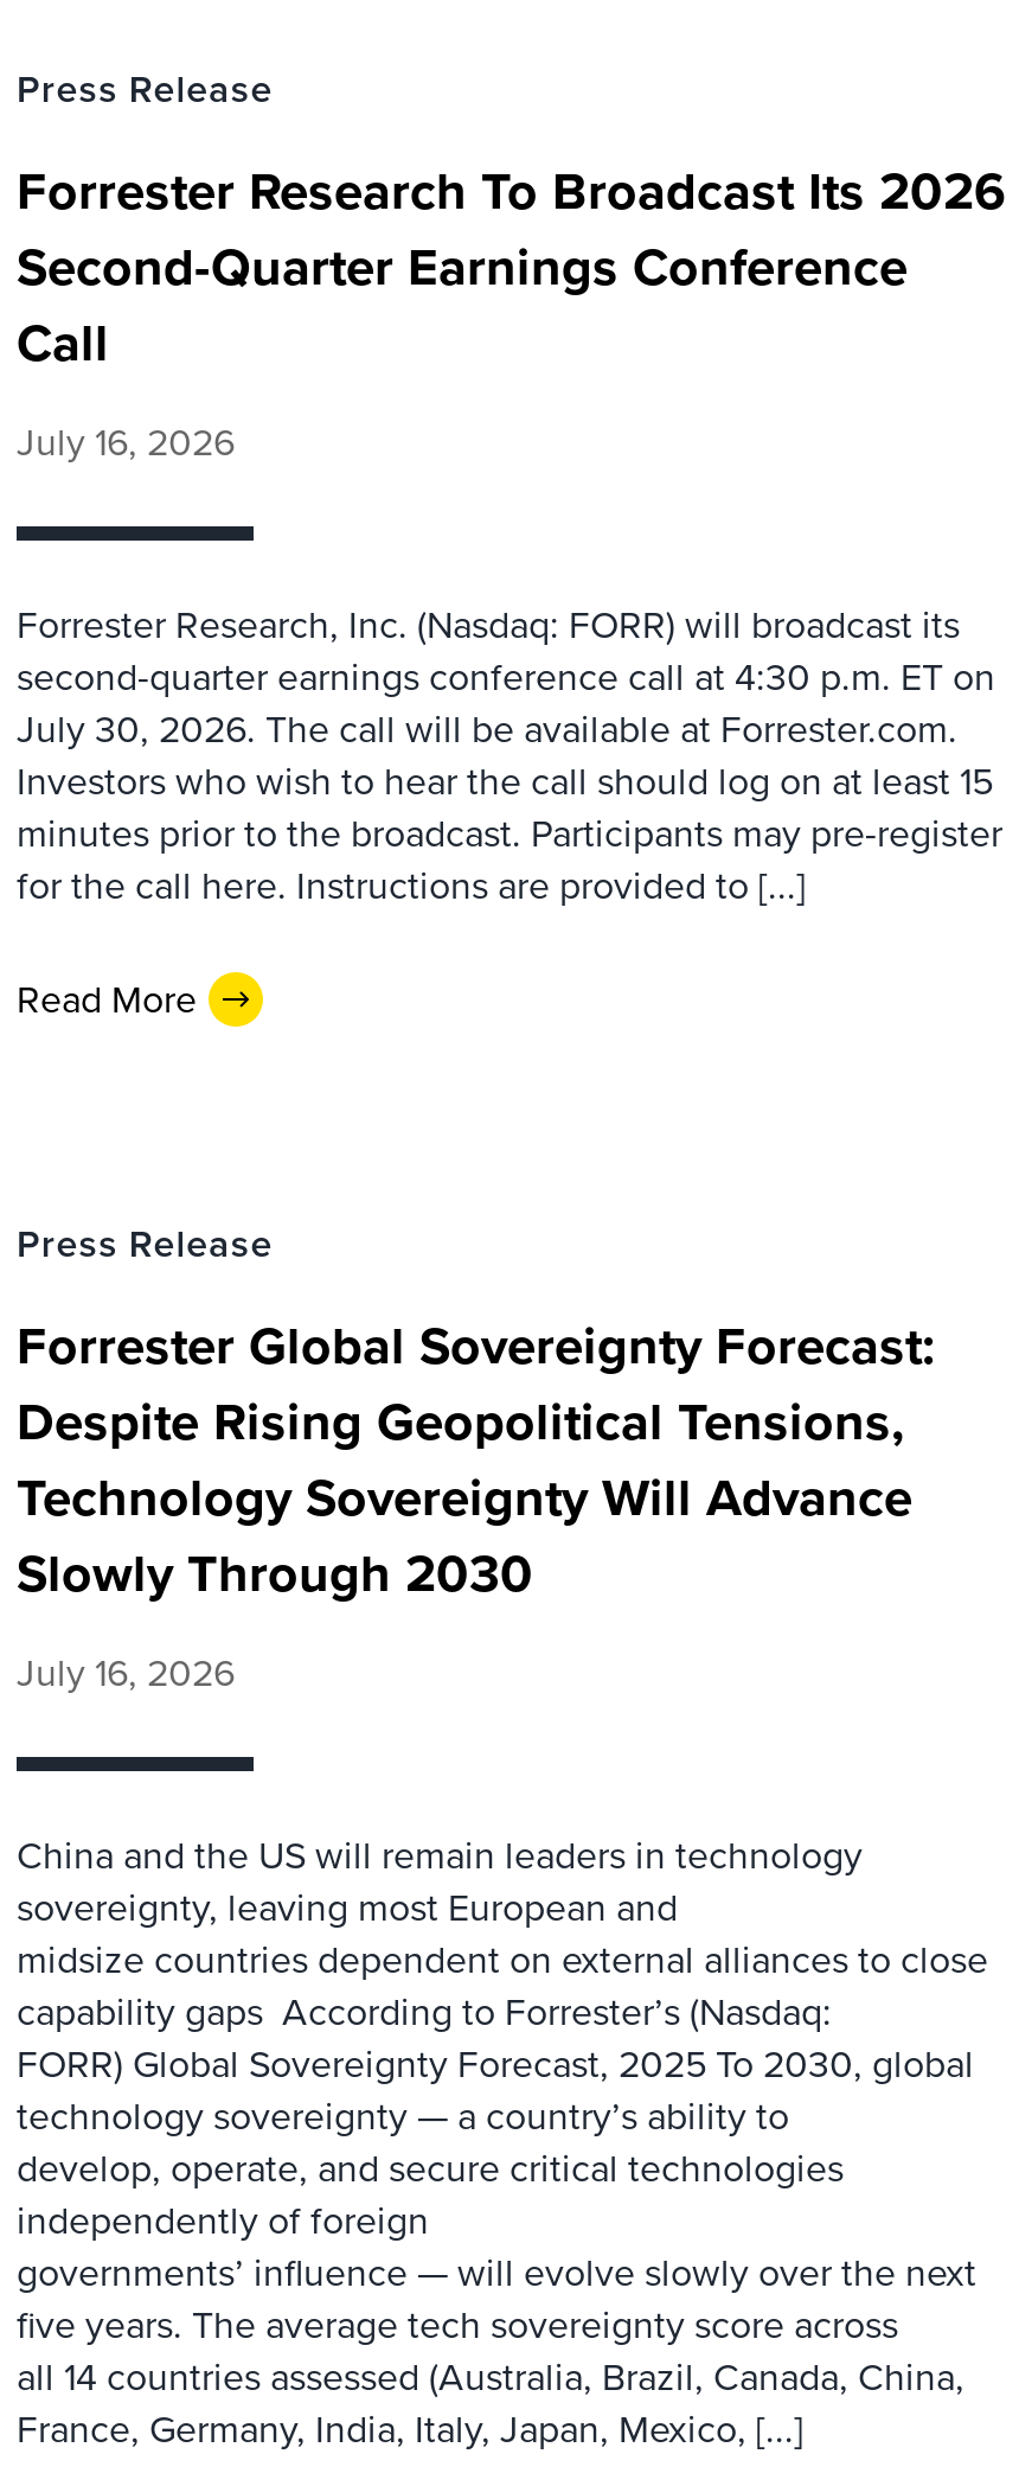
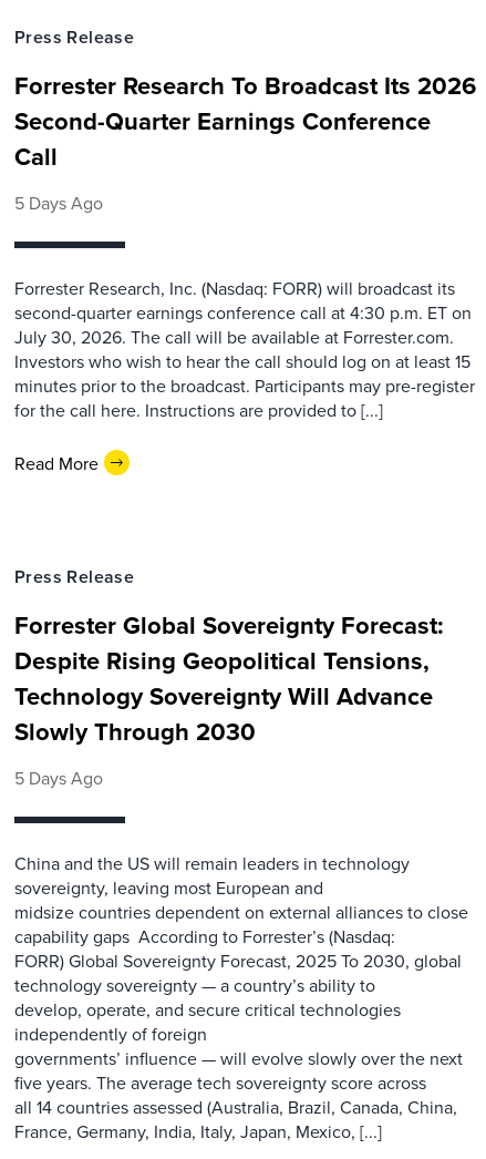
- July 16, 2026
+ 5 Days Ago

- July 16, 2026
+ 5 Days Ago
